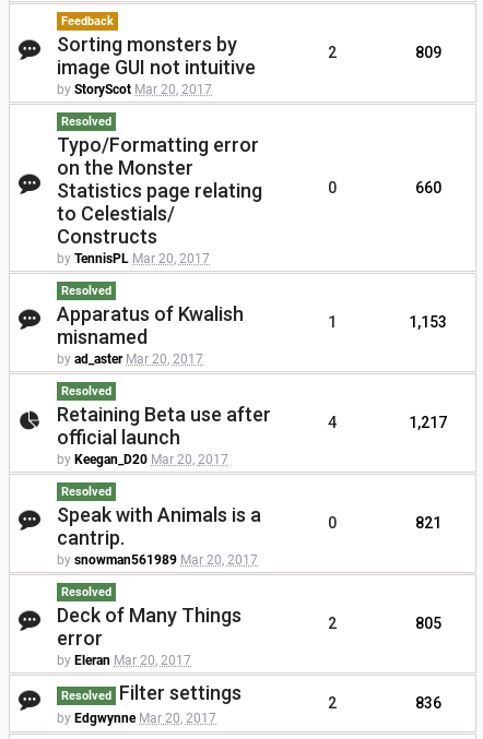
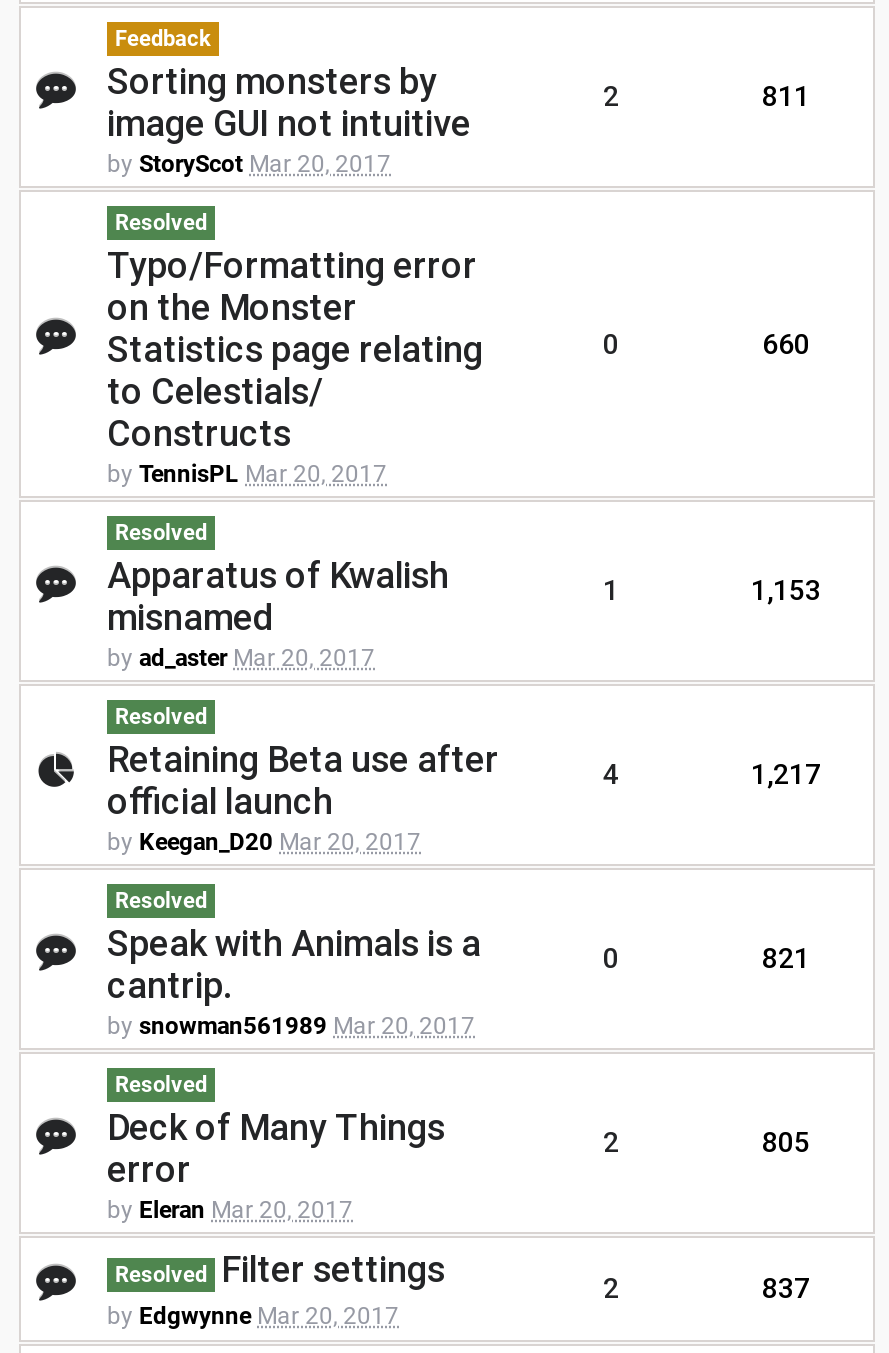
- 809
+ 811

- 836
+ 837
